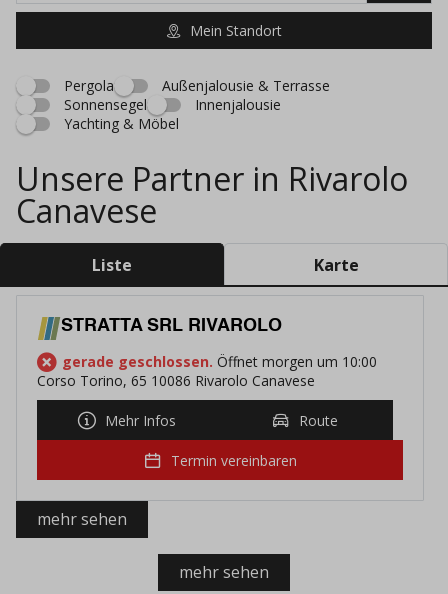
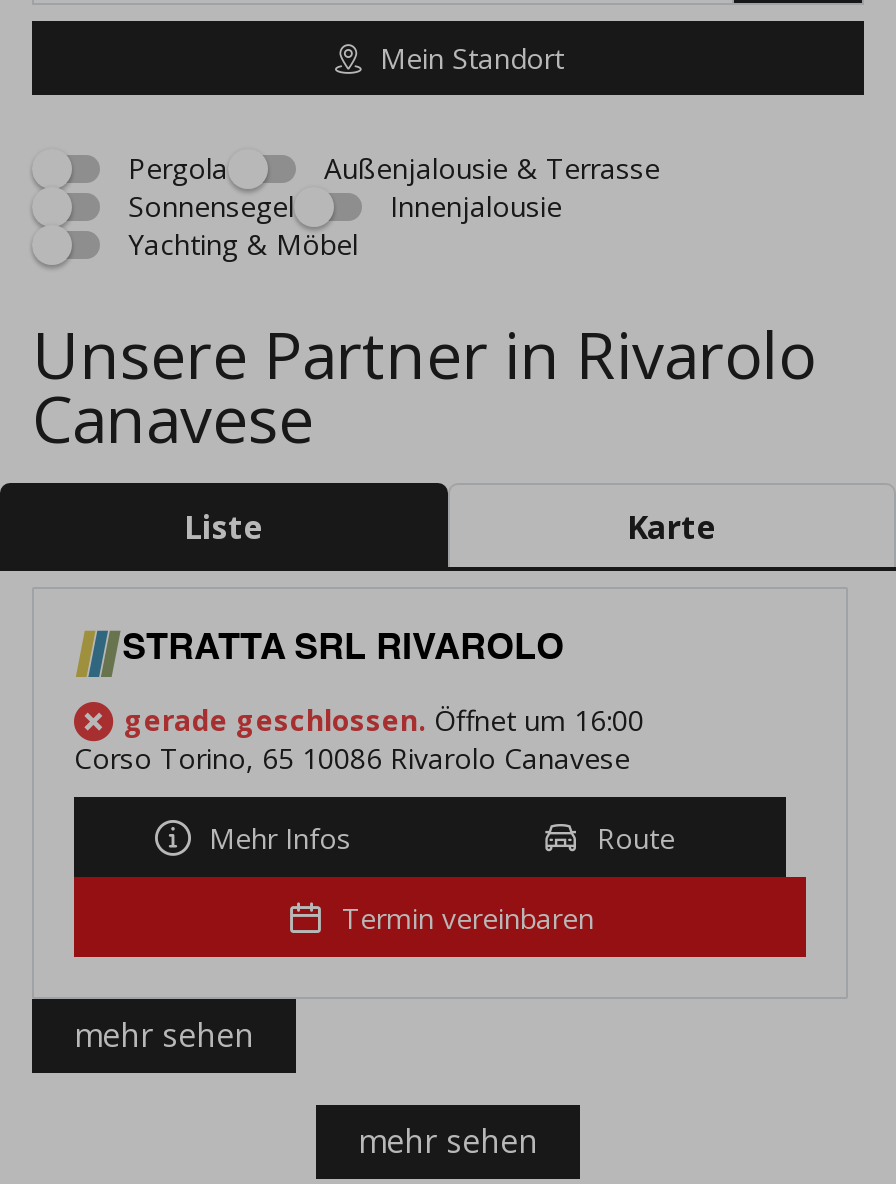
- gerade geschlossen. Öffnet morgen um 10:00
+ gerade geschlossen. Öffnet um 16:00
